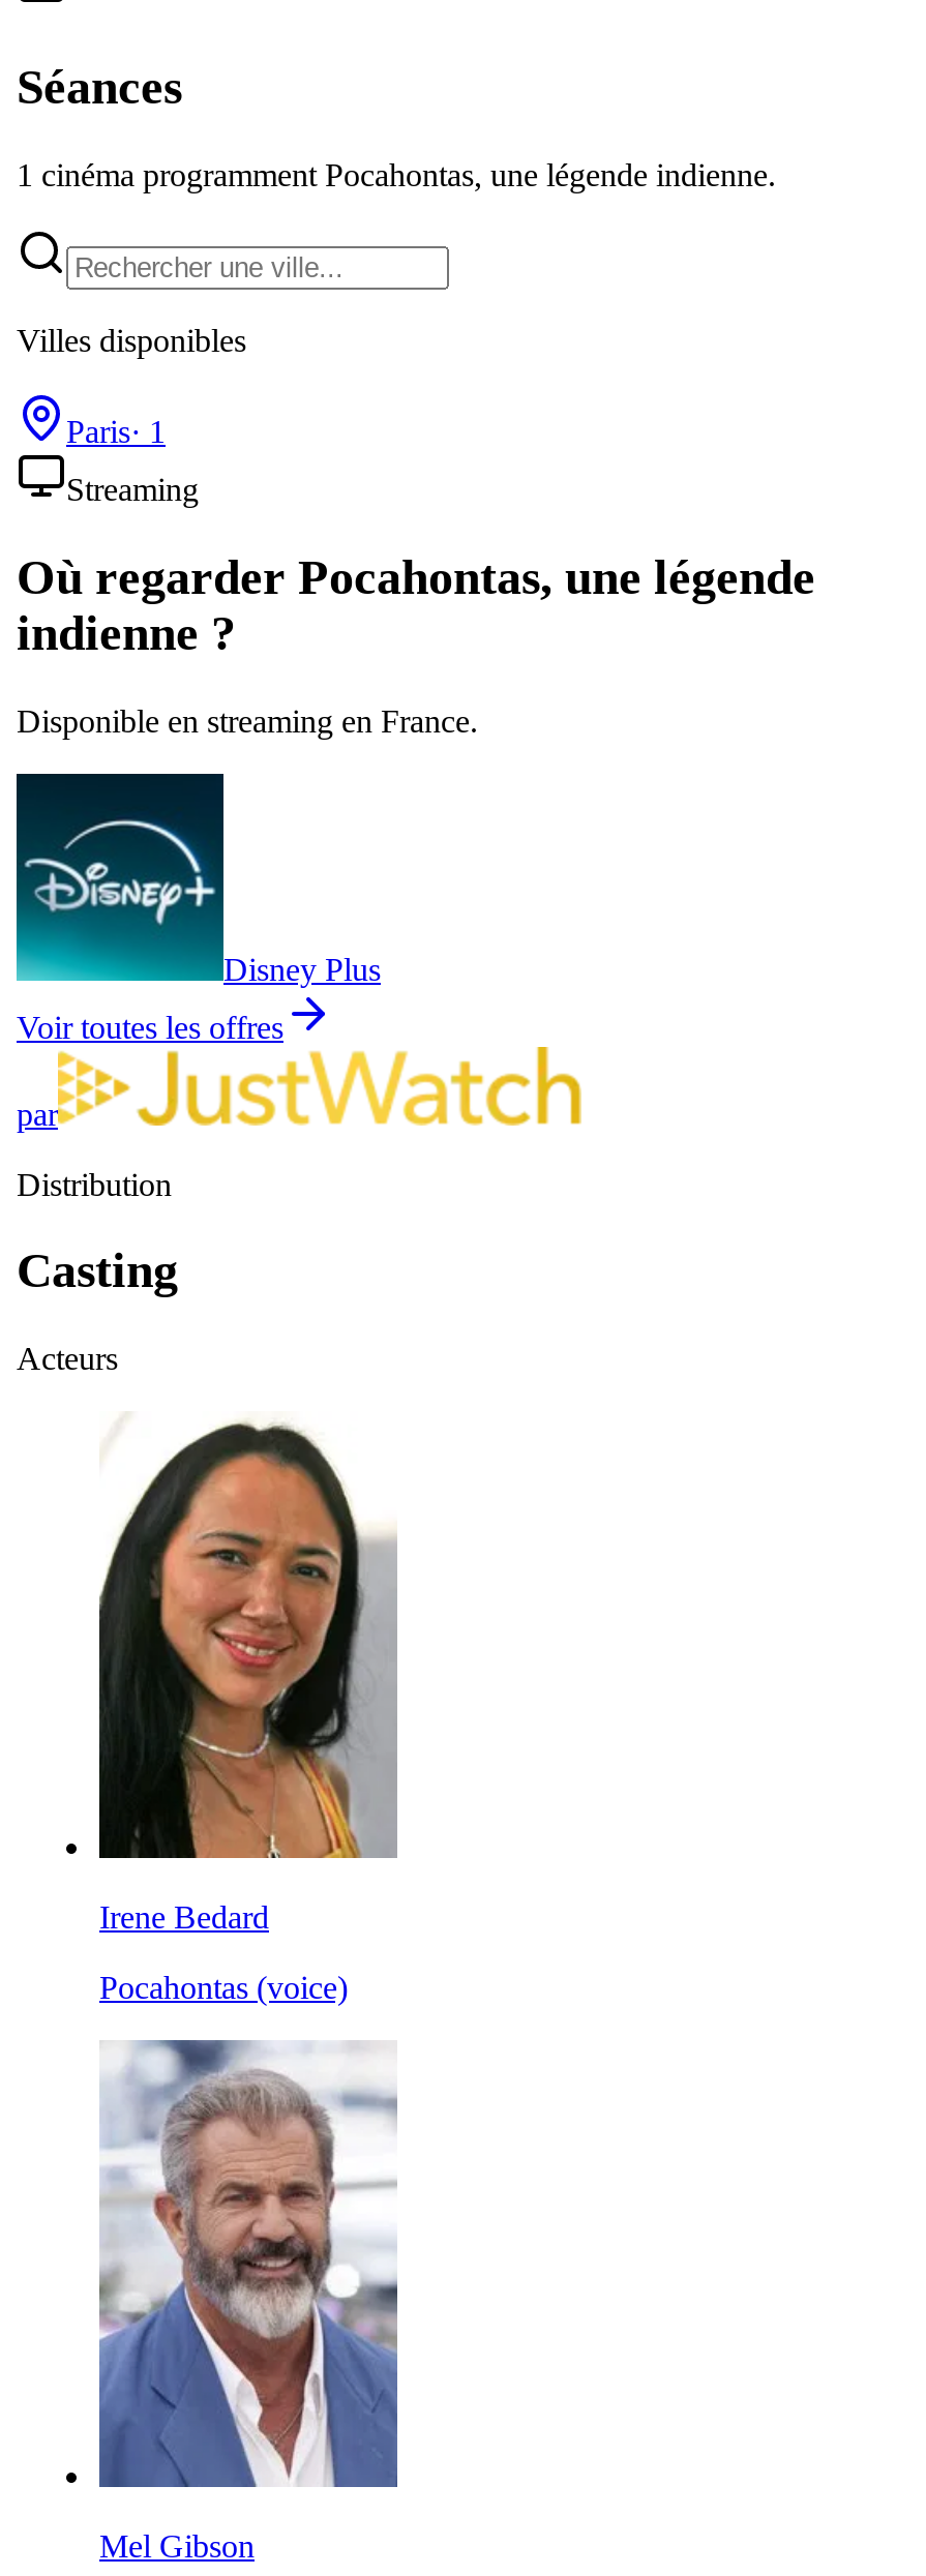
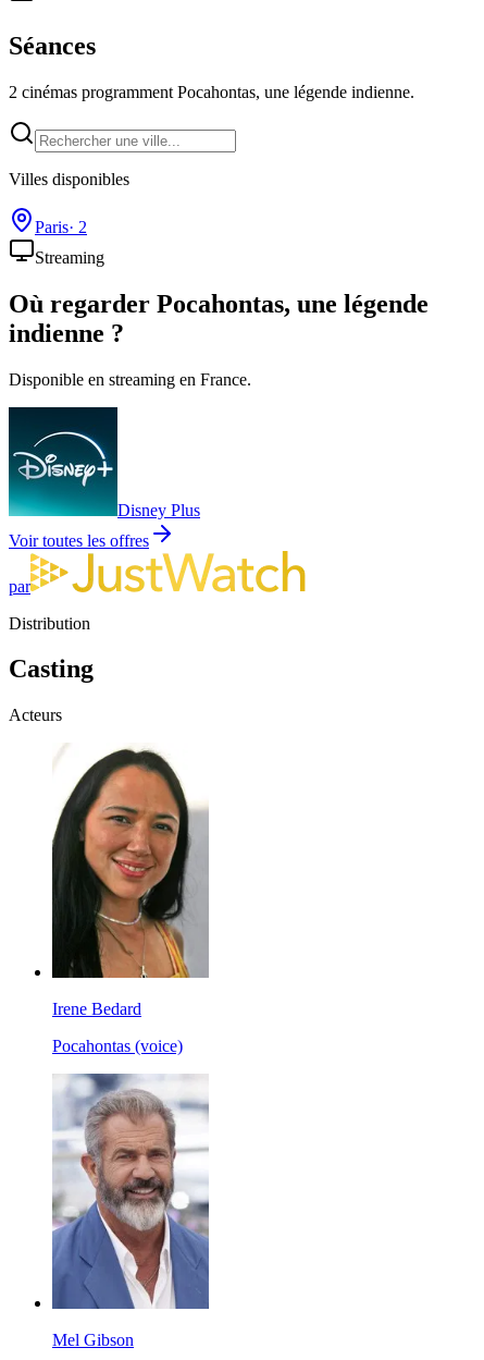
- 1 cinéma programment Pocahontas, une légende indienne.
+ 2 cinémas programment Pocahontas, une légende indienne.

- Paris · 1
+ Paris · 2
